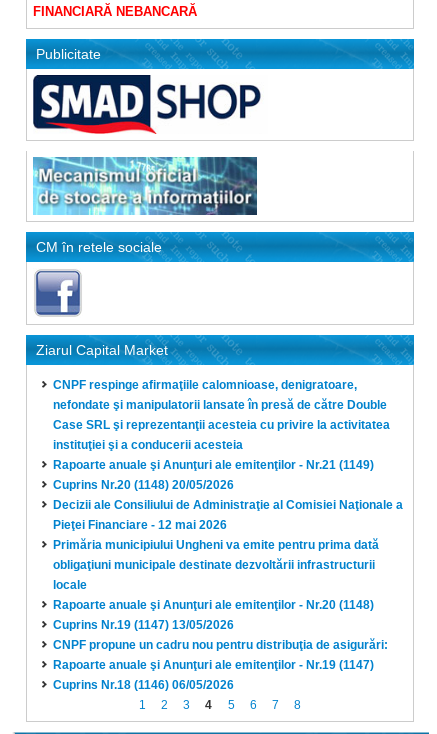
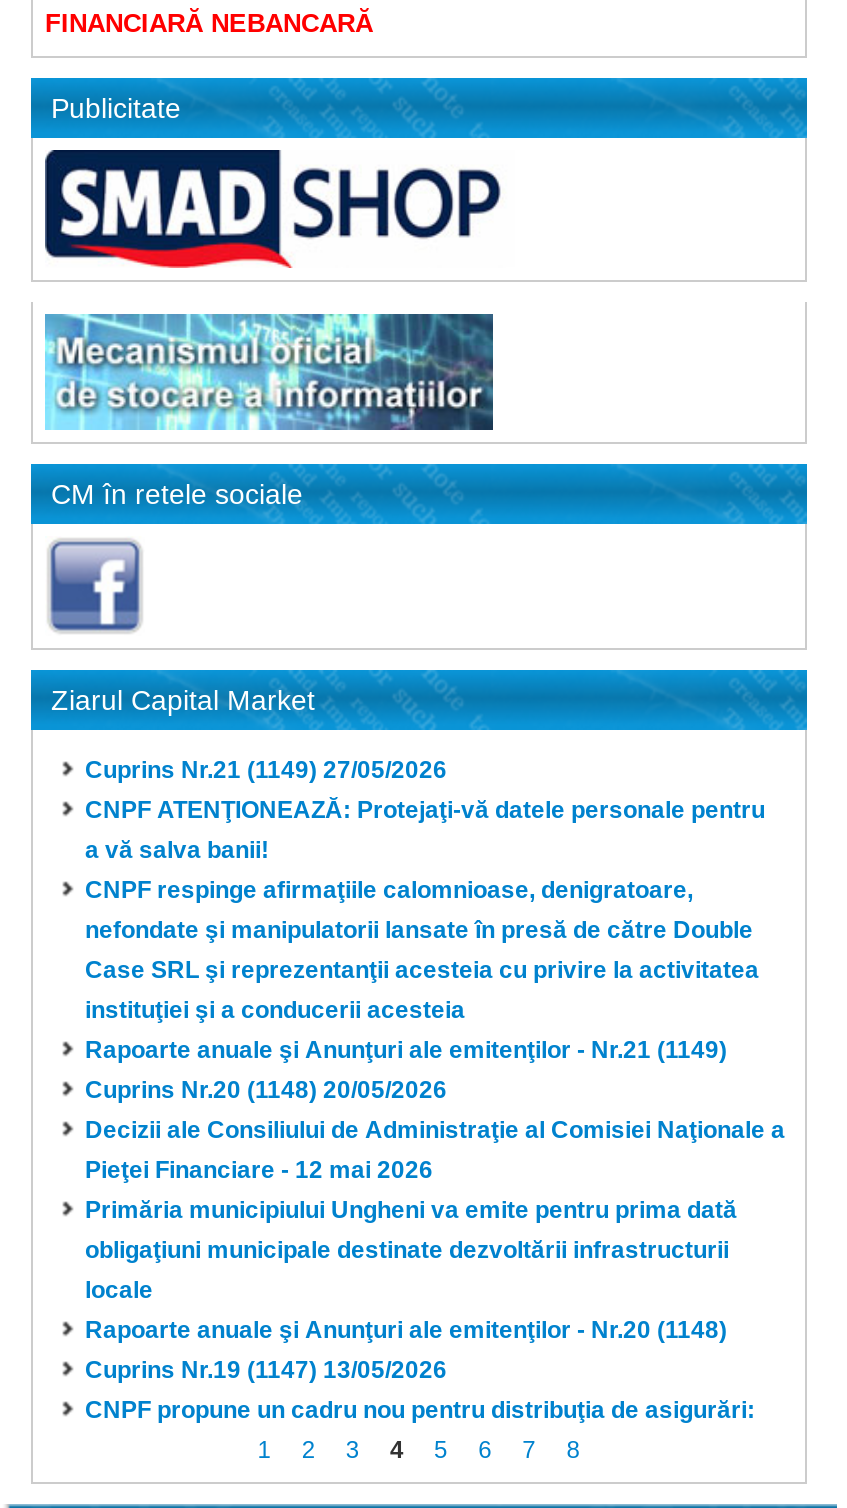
+ Cuprins Nr.21 (1149) 27/05/2026
+ CNPF ATENŢIONEAZĂ: Protejaţi-vă datele personale pentru
+ a vă salva banii!

moved down: CNPF respinge afirmaţiile calomnioase, denigratoare, | nefondate şi manipulatorii lansate în presă de către Double | Case SRL şi reprezentanţii acesteia cu privire la activitatea | ... | Cuprins Nr.19 (1147) 13/05/2026 | CNPF propune un cadru nou pentru distribuţia de asigurări:

- Rapoarte anuale şi Anunţuri ale emitenţilor - Nr.19 (1147)
- Cuprins Nr.18 (1146) 06/05/2026
